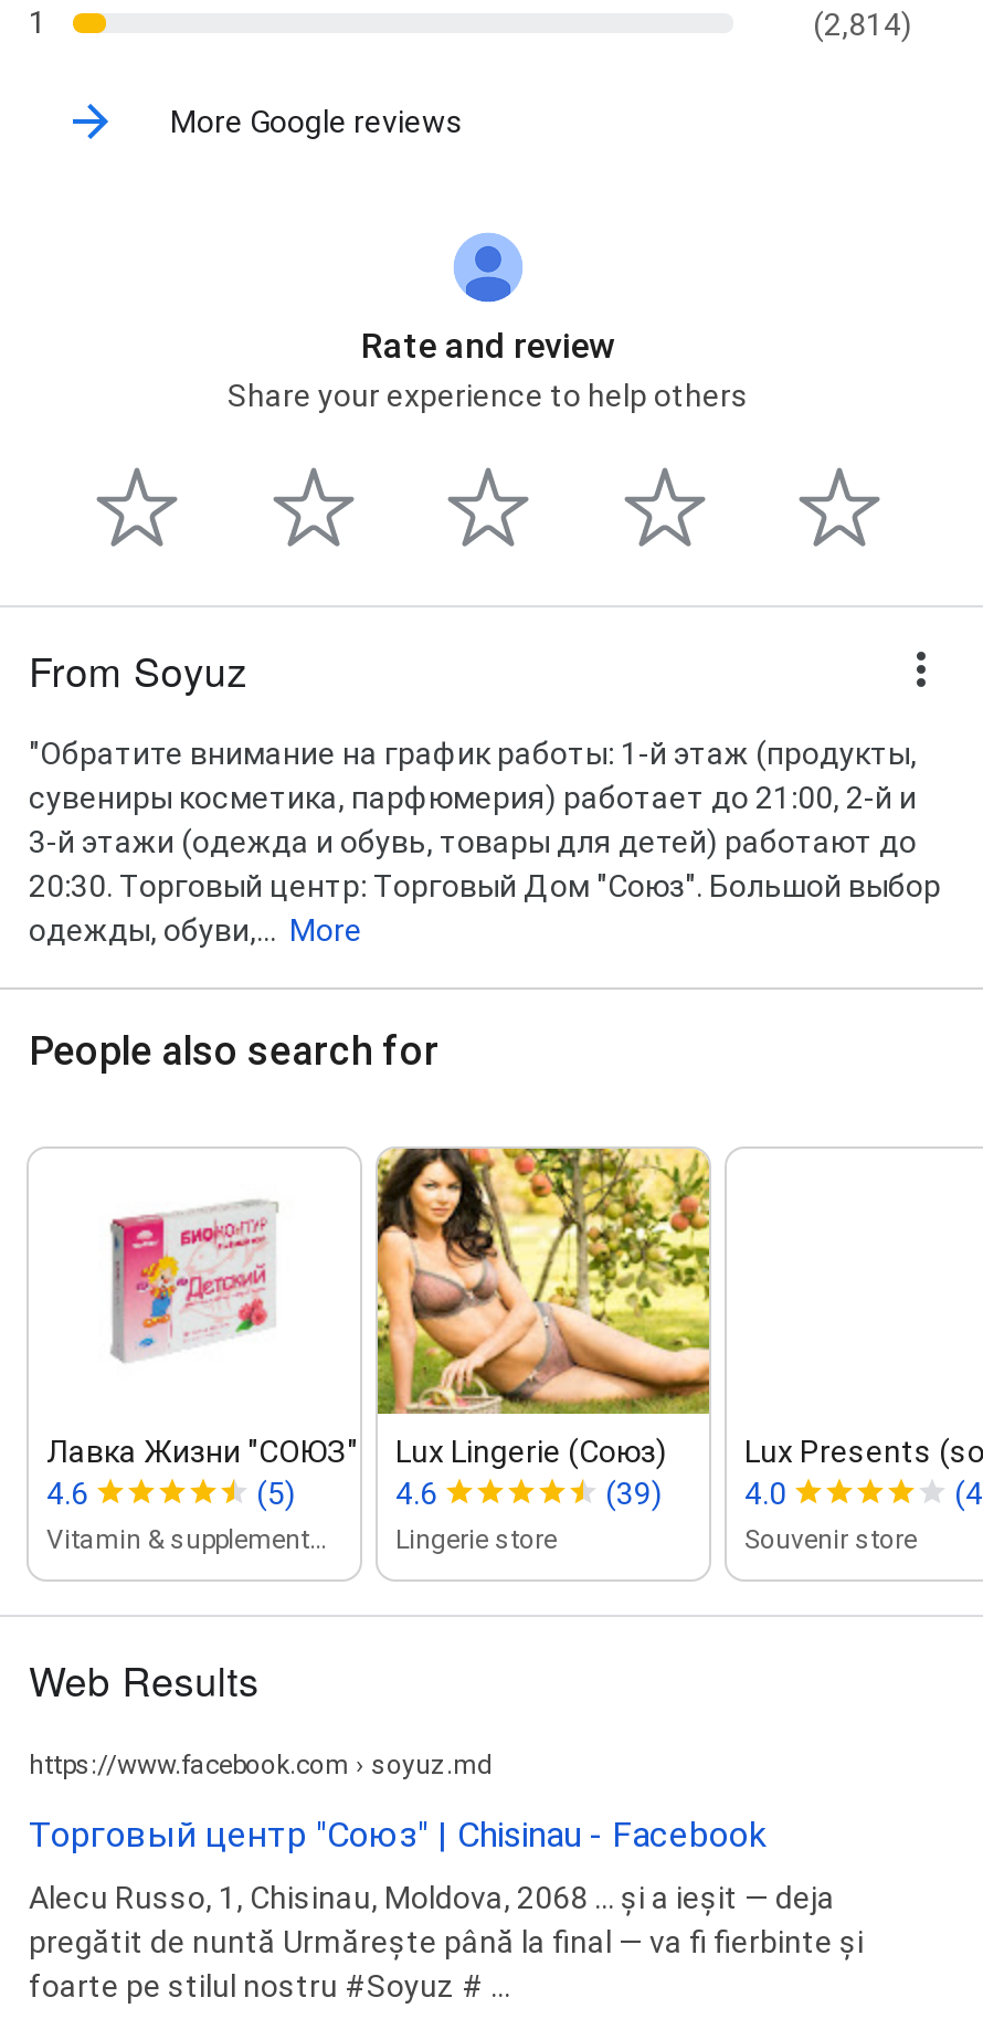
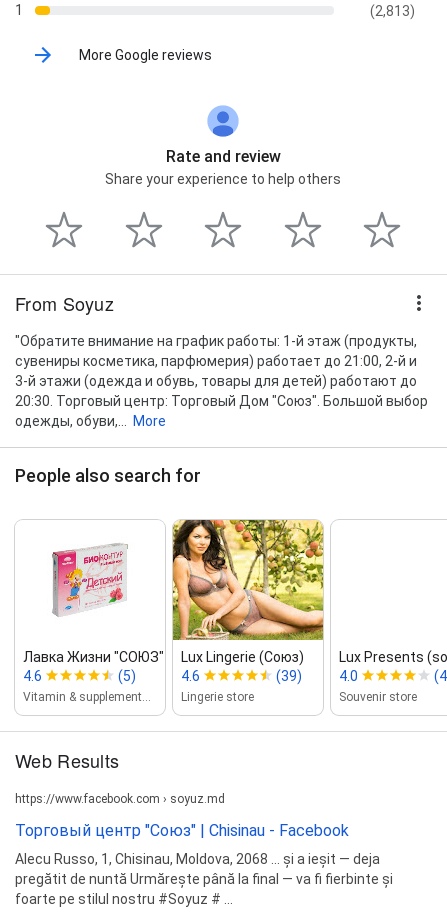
- (2,814)
+ (2,813)
